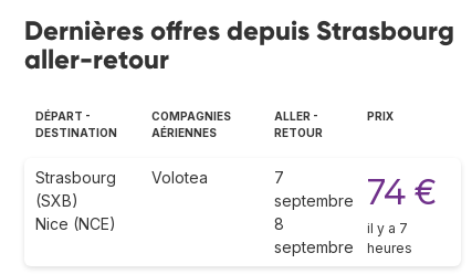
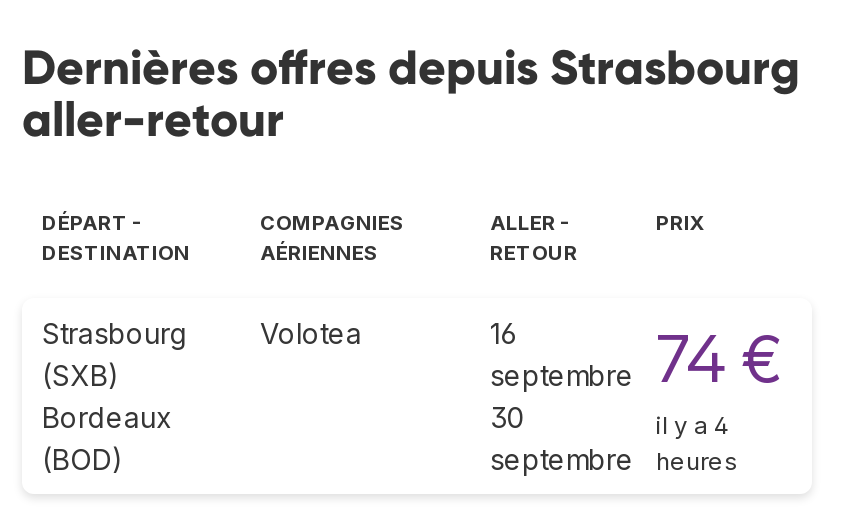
- 7
+ 16

- Nice (NCE)
+ Bordeaux
+ (BOD)

- 8
+ 30

- il y a 7
+ il y a 4
